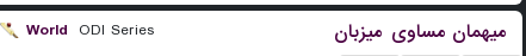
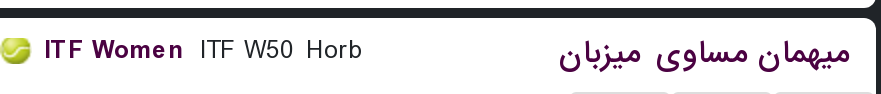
- World ODI Series
+ ITF Women ITF W50 Horb
